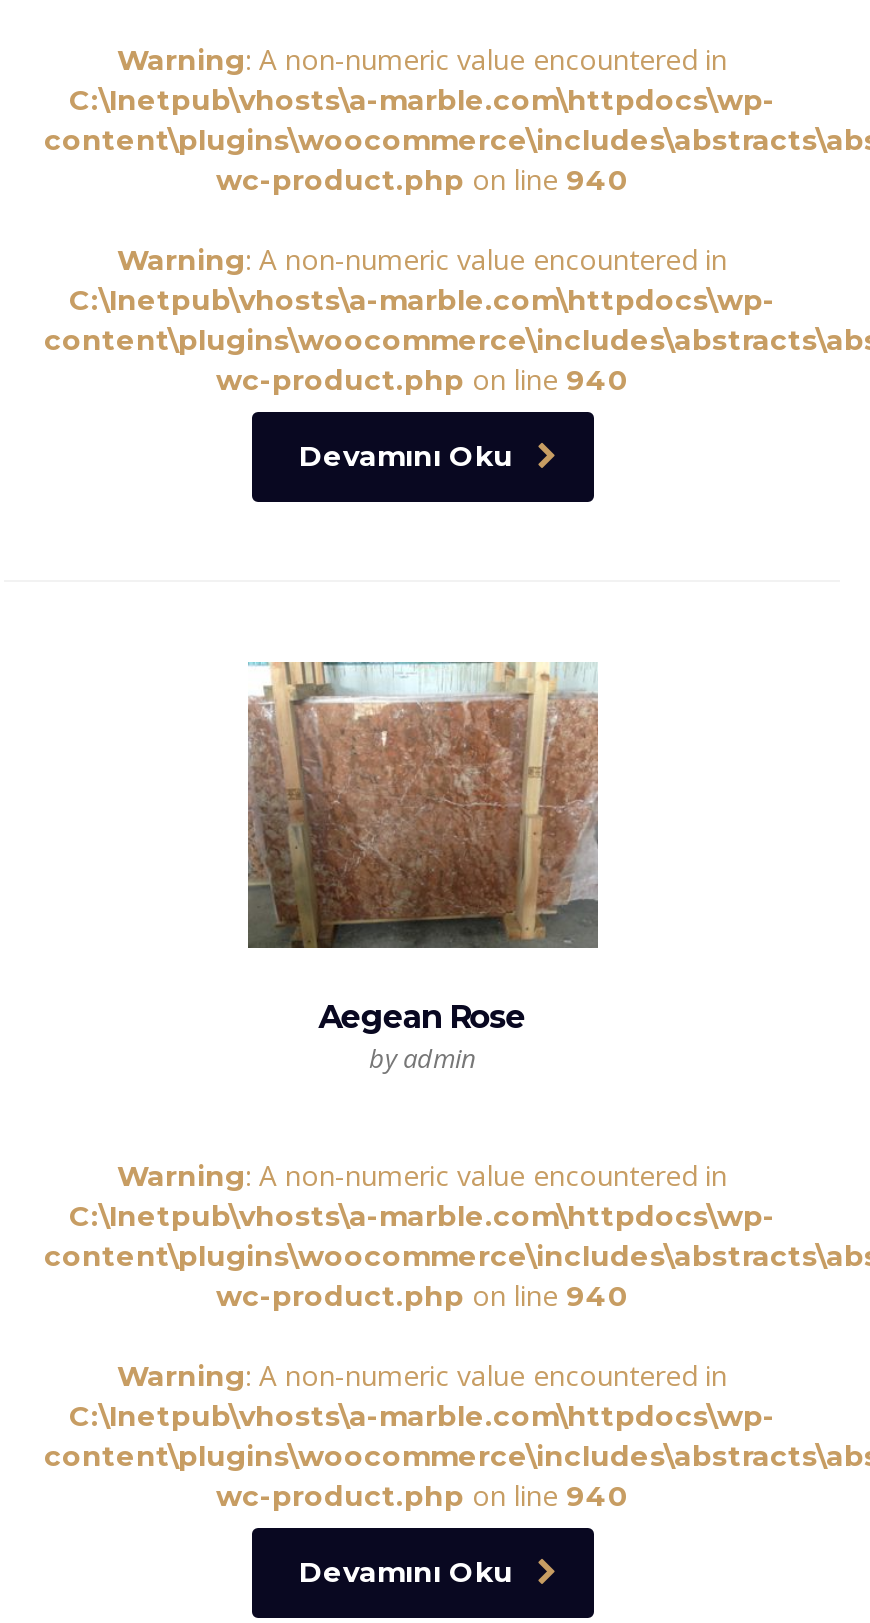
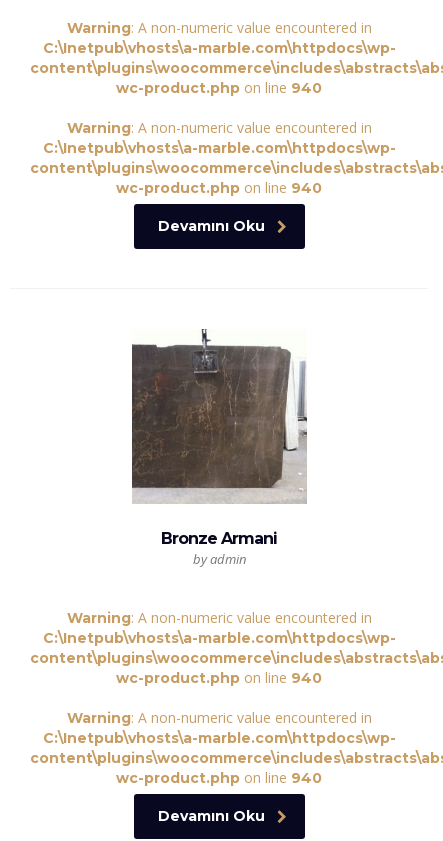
- [image]
- Aegean Rose
+ [image]
+ Bronze Armani
